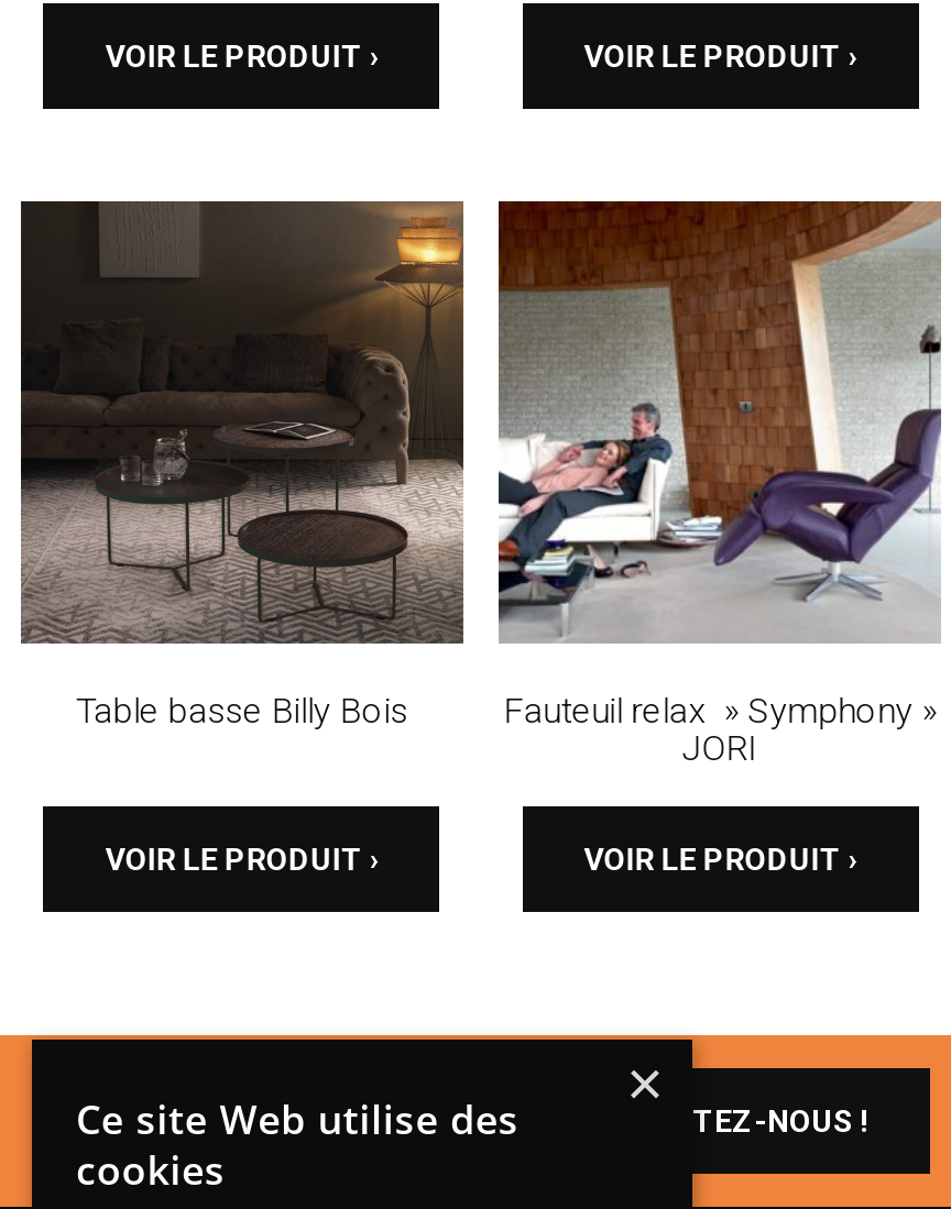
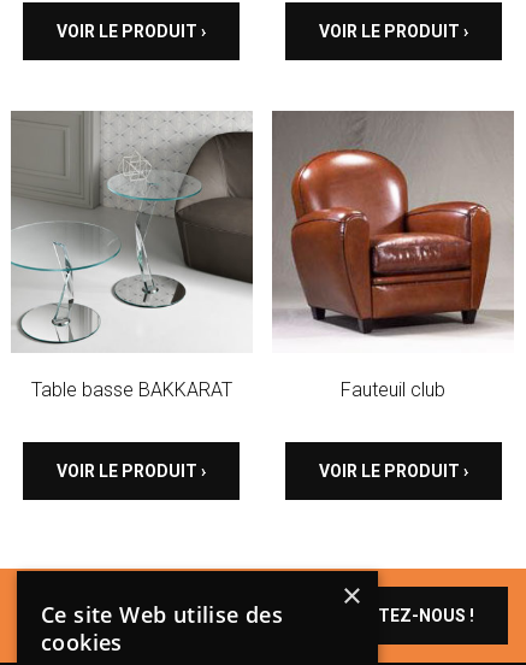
- [image]
- Table basse Billy Bois
+ [image]
+ Table basse BAKKARAT

- [image]
- Fauteuil relax » Symphony »
- JORI
+ [image]
+ Fauteuil club
